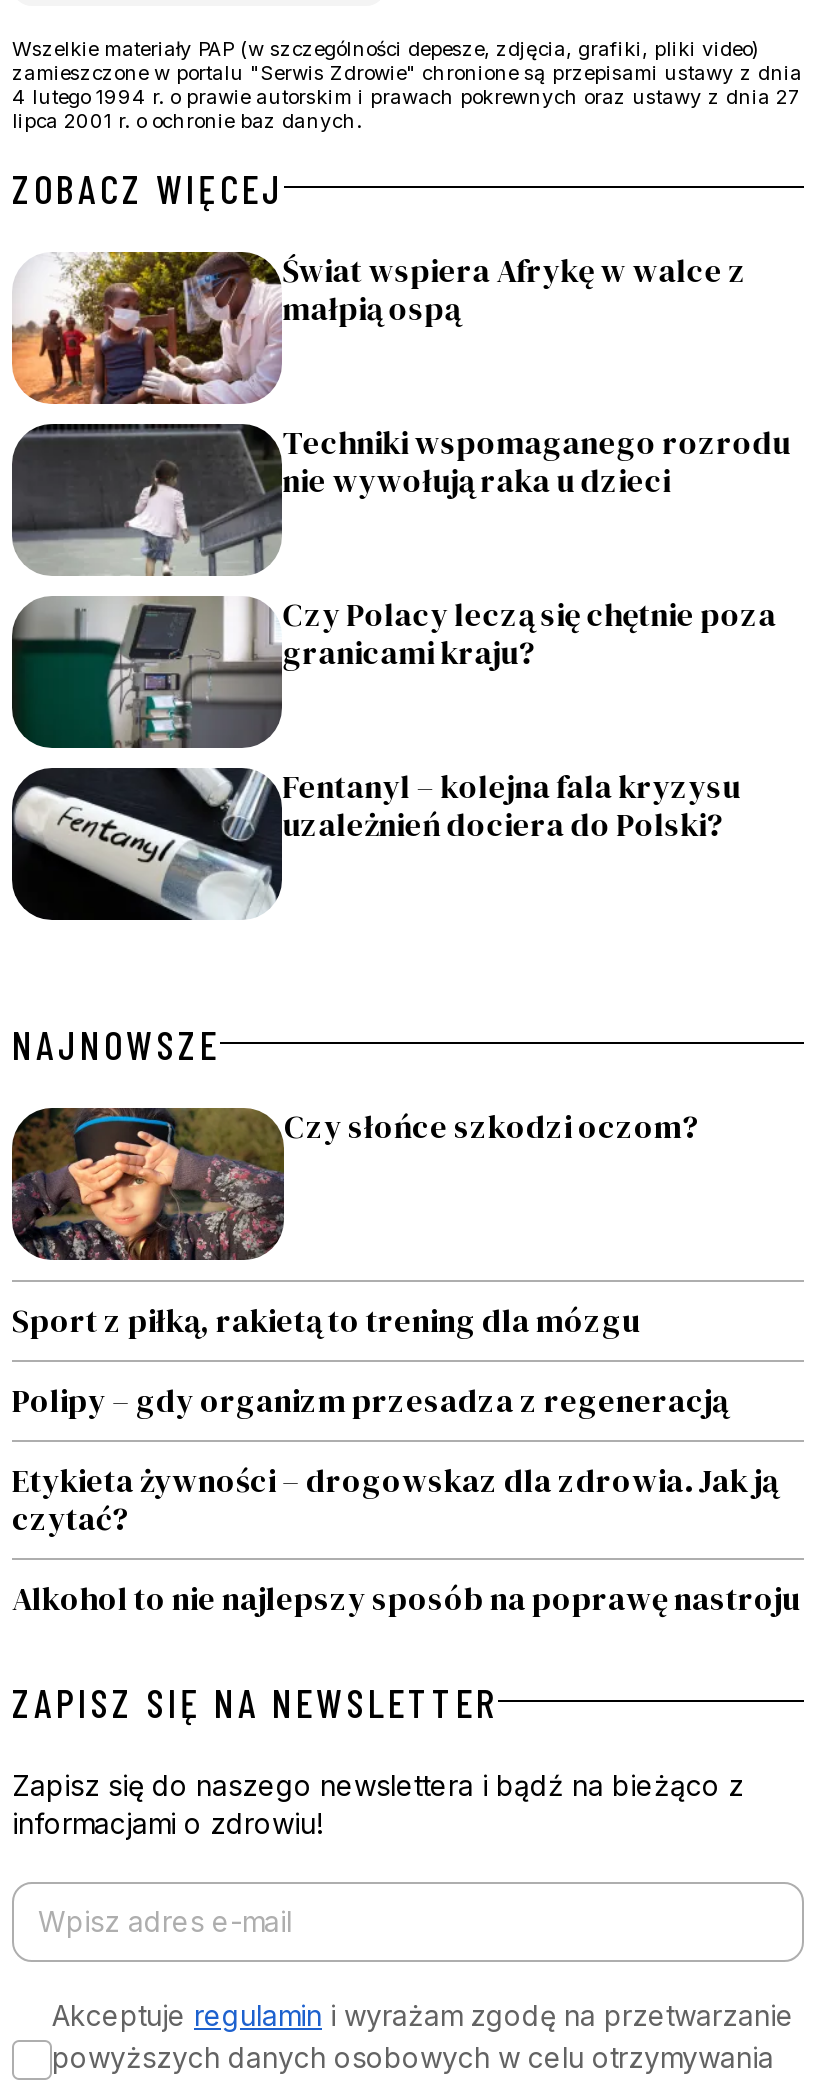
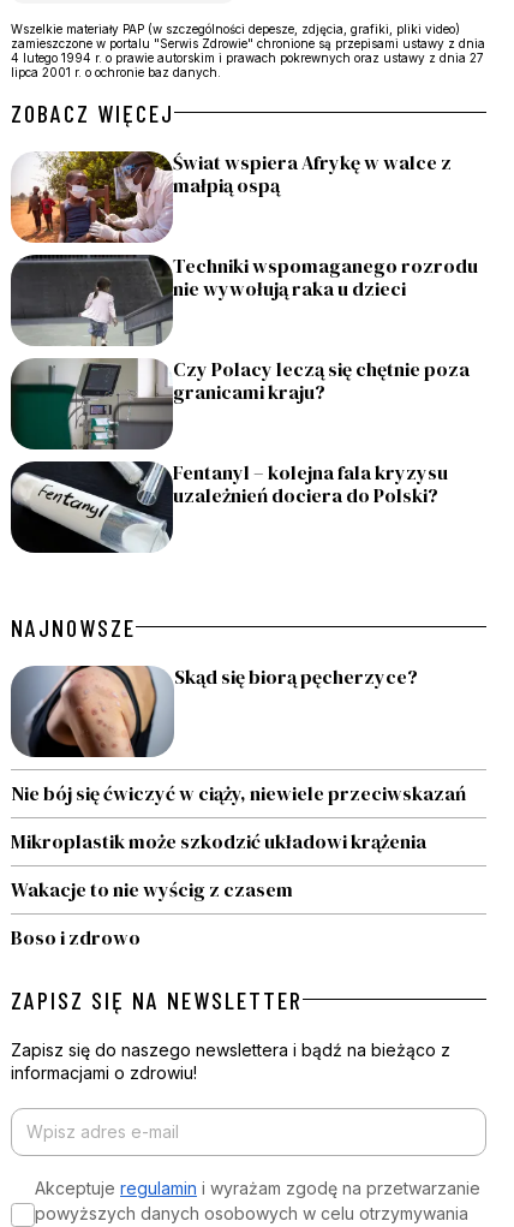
- [image]
- Czy słońce szkodzi oczom?
+ [image]
+ Skąd się biorą pęcherzyce?

- Sport z piłką, rakietą to trening dla mózgu
+ Nie bój się ćwiczyć w ciąży, niewiele przeciwskazań

- Polipy – gdy organizm przesadza z regeneracją
+ Mikroplastik może szkodzić układowi krążenia

- Etykieta żywności – drogowskaz dla zdrowia. Jak ją
- czytać?
+ Wakacje to nie wyścig z czasem

- Alkohol to nie najlepszy sposób na poprawę nastroju
+ Boso i zdrowo
